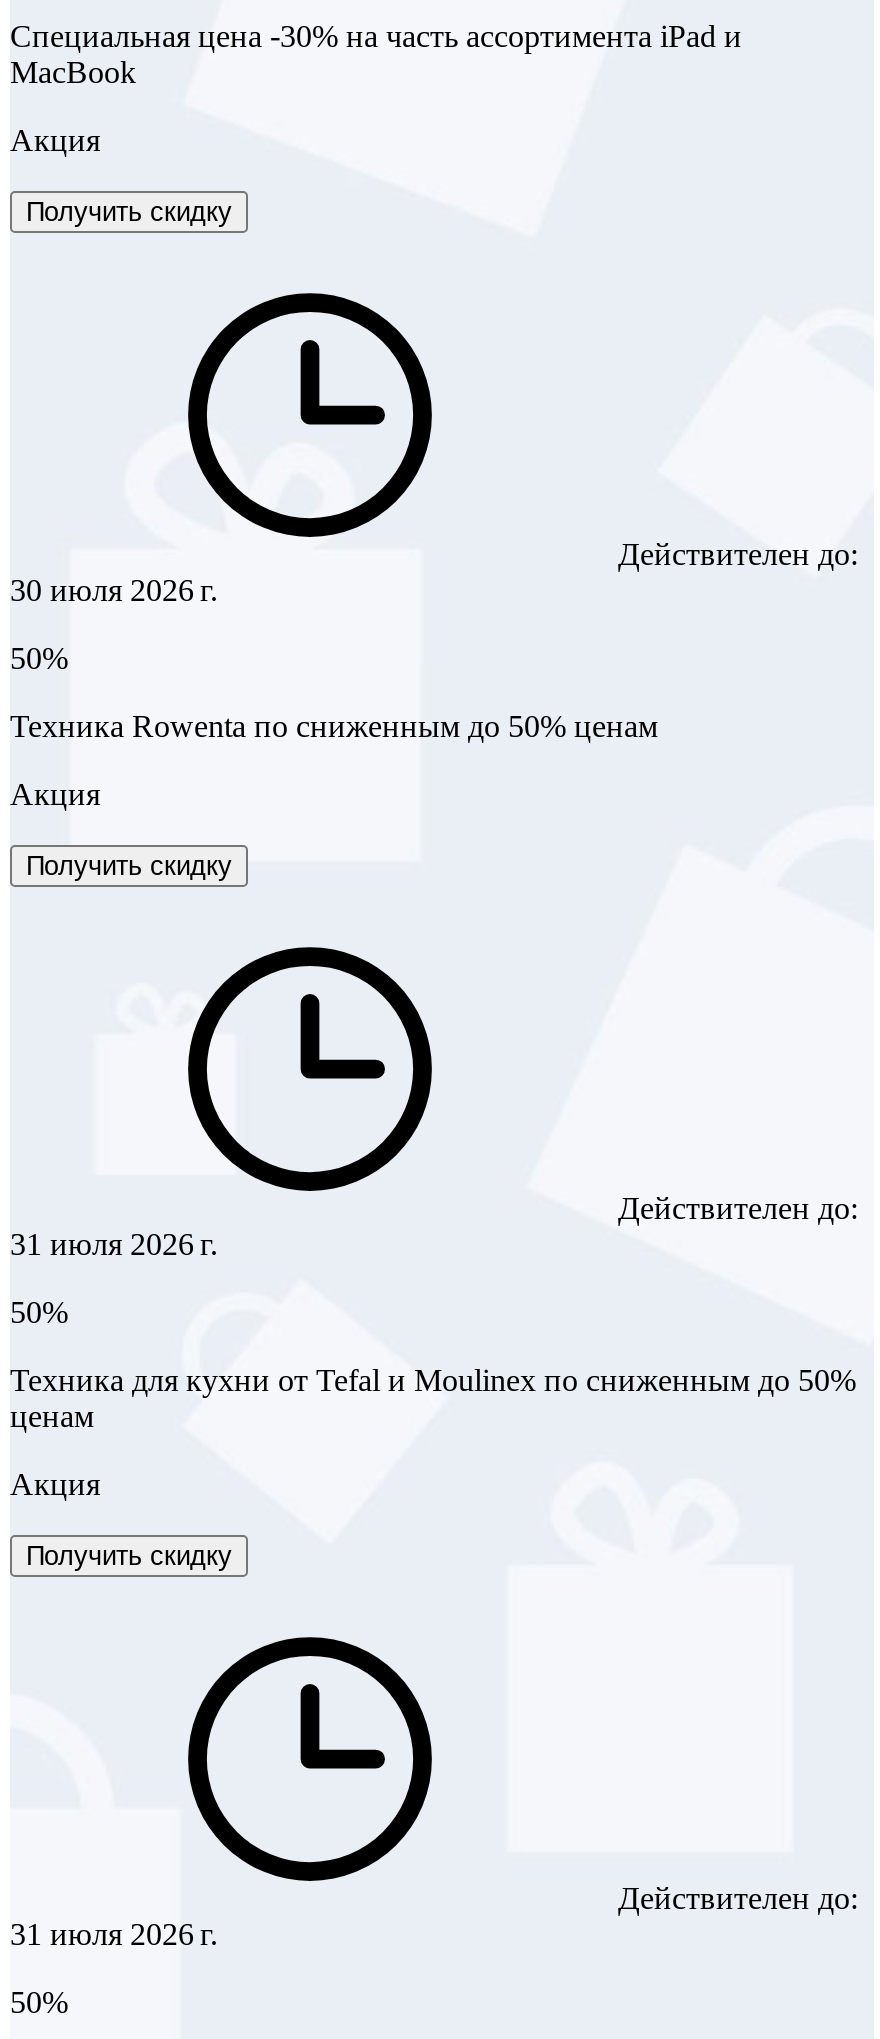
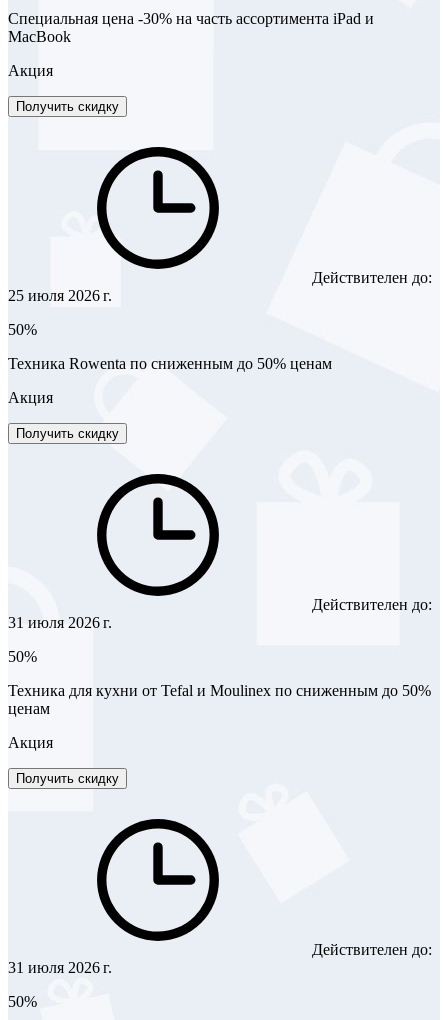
- 30 июля 2026 г.
+ 25 июля 2026 г.
